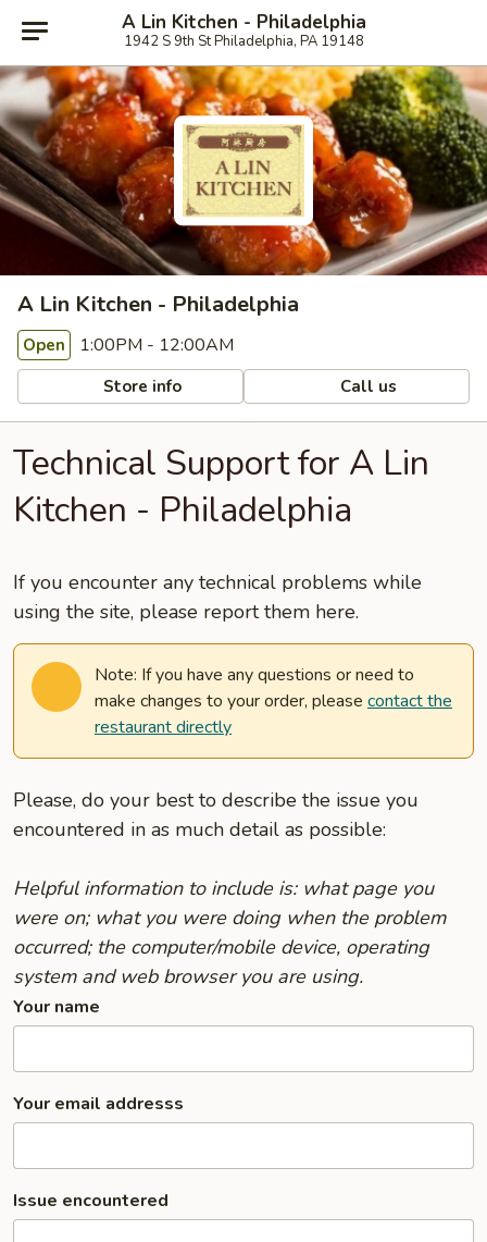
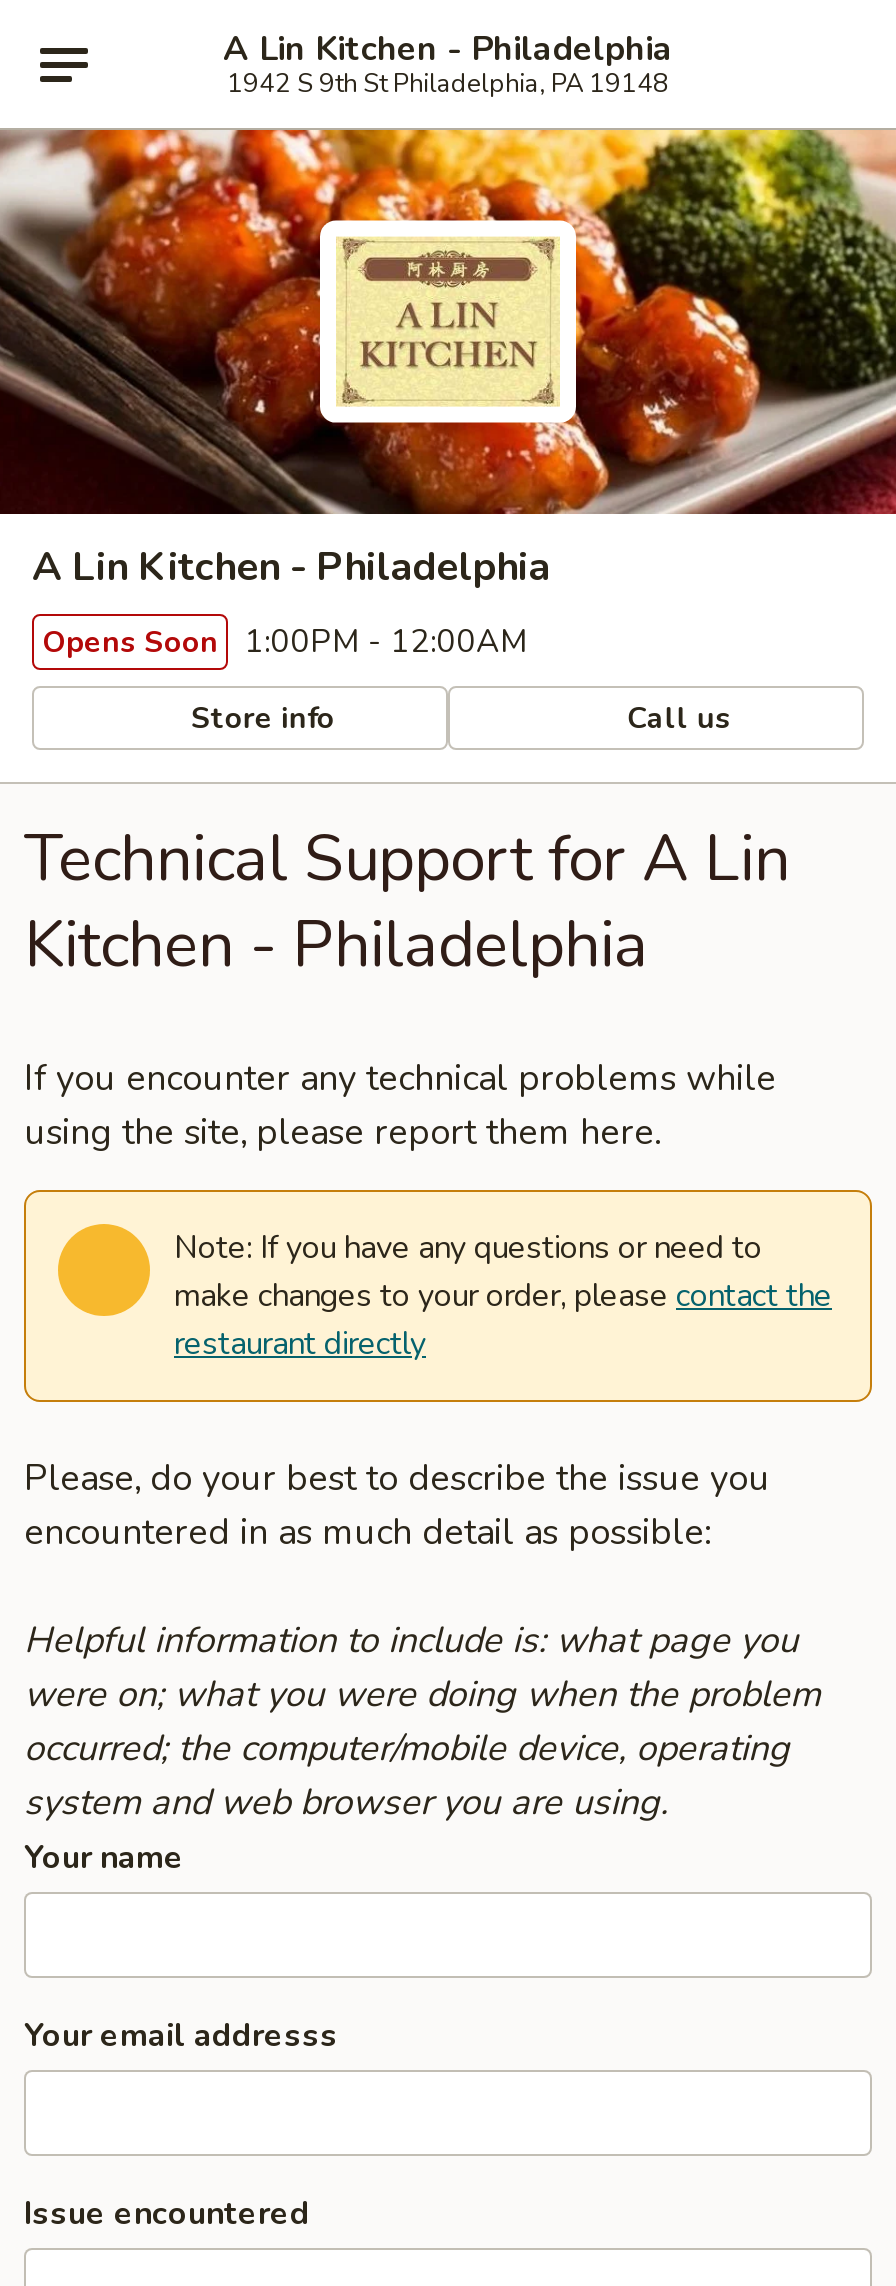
- Open 1:00PM - 12:00AM
+ Opens Soon 1:00PM - 12:00AM
